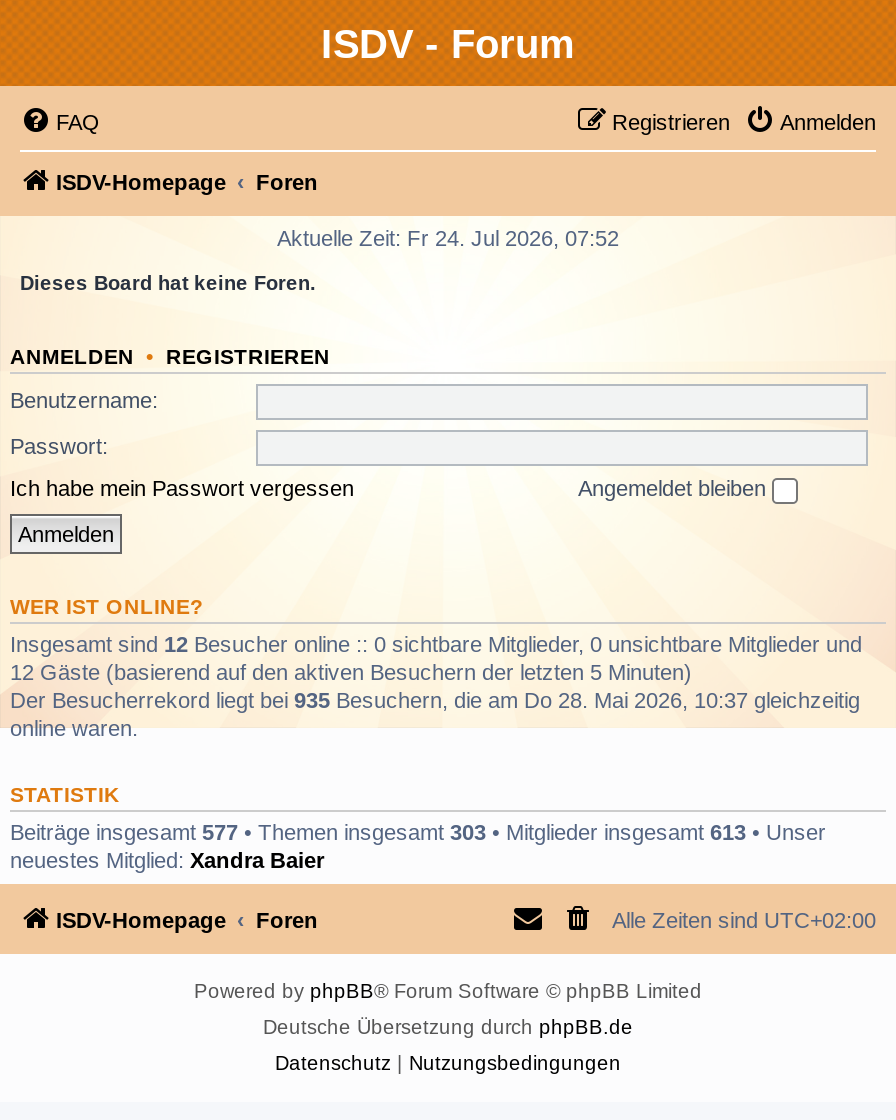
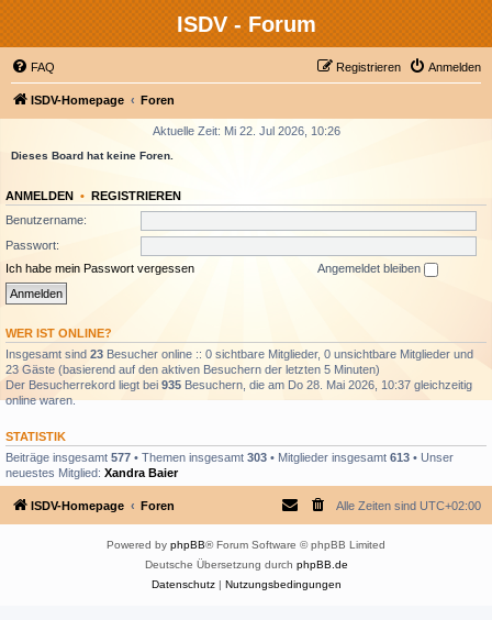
- Aktuelle Zeit: Fr 24. Jul 2026, 07:52
+ Aktuelle Zeit: Mi 22. Jul 2026, 10:26

- Insgesamt sind 12 Besucher online :: 0 sichtbare Mitglieder, 0 unsichtbare Mitglieder und
+ Insgesamt sind 23 Besucher online :: 0 sichtbare Mitglieder, 0 unsichtbare Mitglieder und

- 12 Gäste (basierend auf den aktiven Besuchern der letzten 5 Minuten)
+ 23 Gäste (basierend auf den aktiven Besuchern der letzten 5 Minuten)
